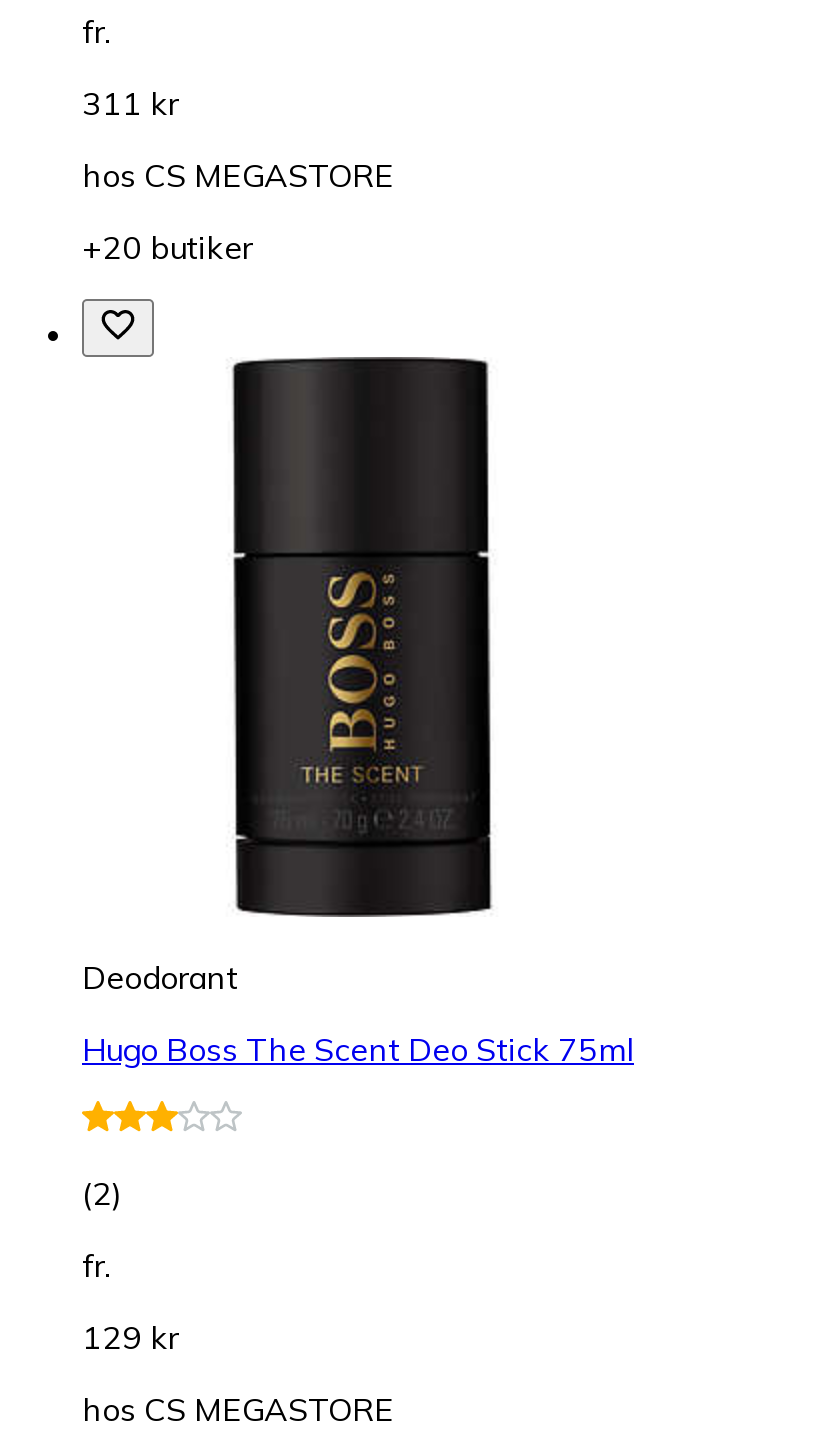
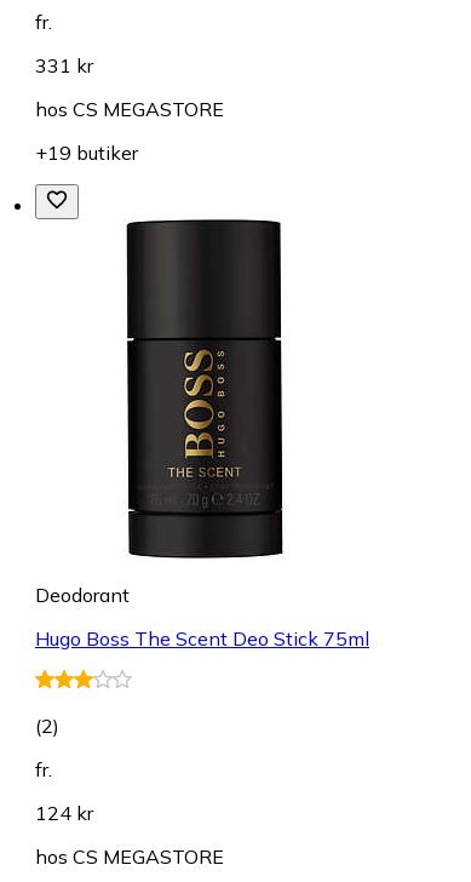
- 311 kr
+ 331 kr

- +20 butiker
+ +19 butiker

- 129 kr
+ 124 kr
